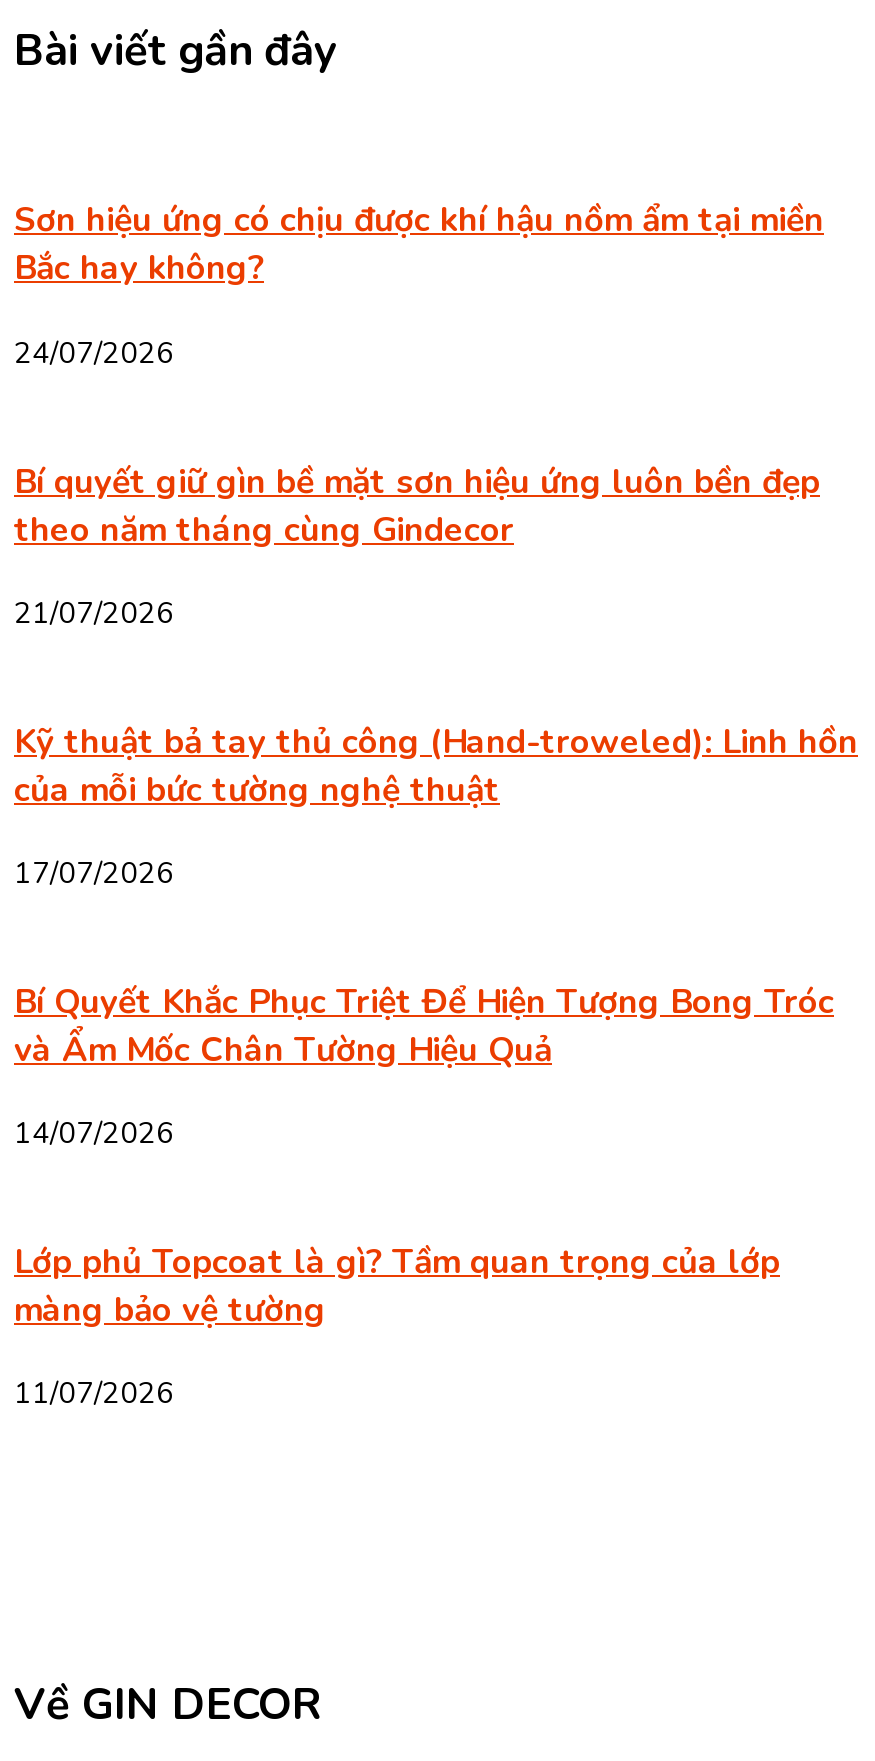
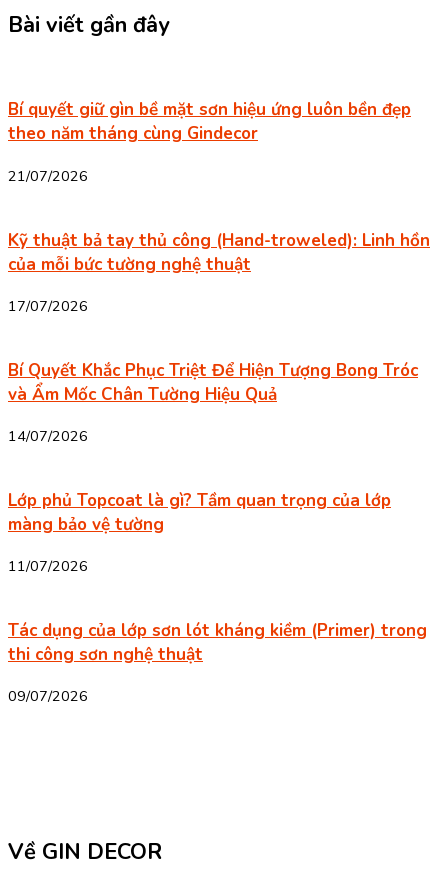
- Sơn hiệu ứng có chịu được khí hậu nồm ẩm tại miền
- Bắc hay không?
- 24/07/2026

moved up: Bí quyết giữ gìn bề mặt sơn hiệu ứng luôn bền đẹp | theo năm tháng cùng Gindecor | 21/07/2026 | ... | màng bảo vệ tường | 11/07/2026

+ Tác dụng của lớp sơn lót kháng kiềm (Primer) trong
+ thi công sơn nghệ thuật
+ 09/07/2026
